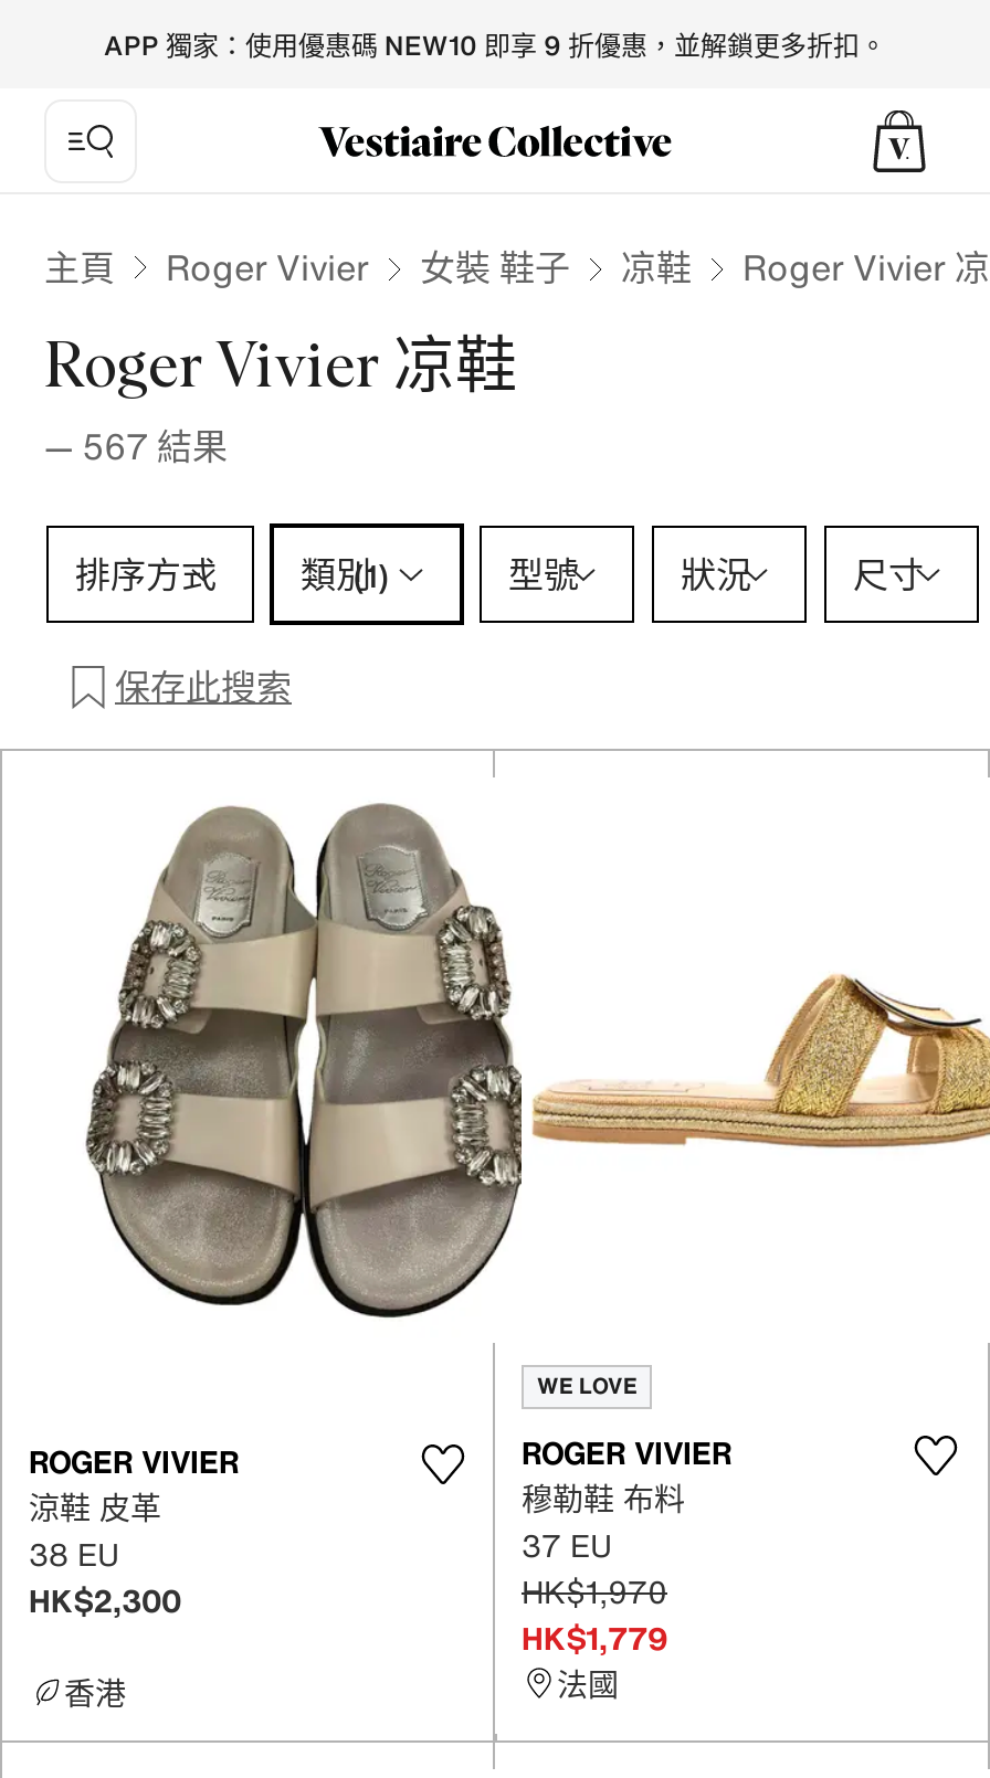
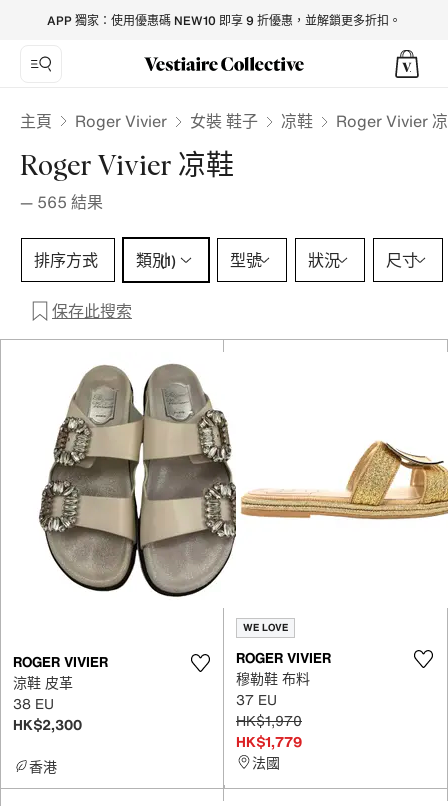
- — 567 結果
+ — 565 結果
